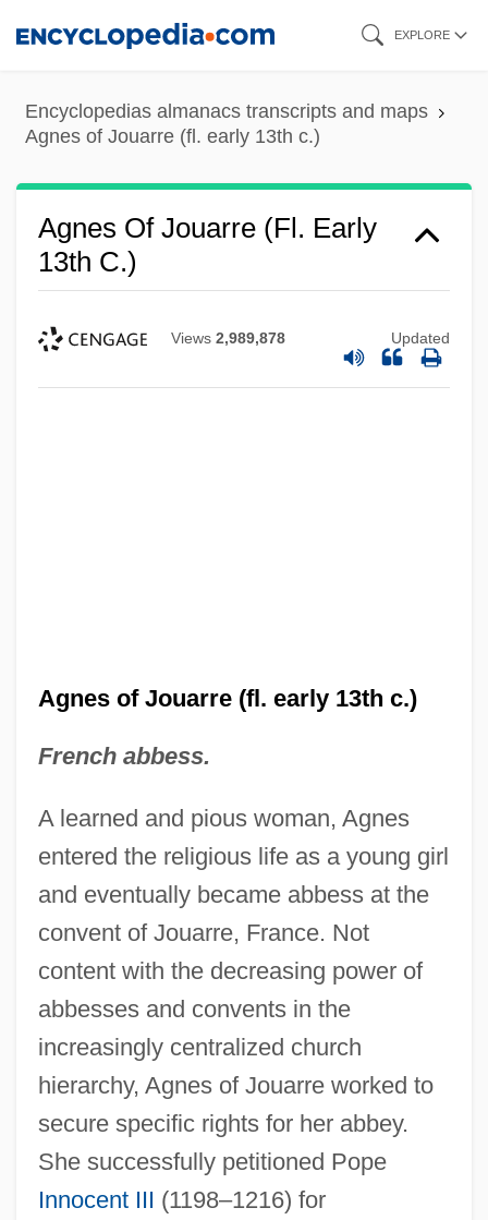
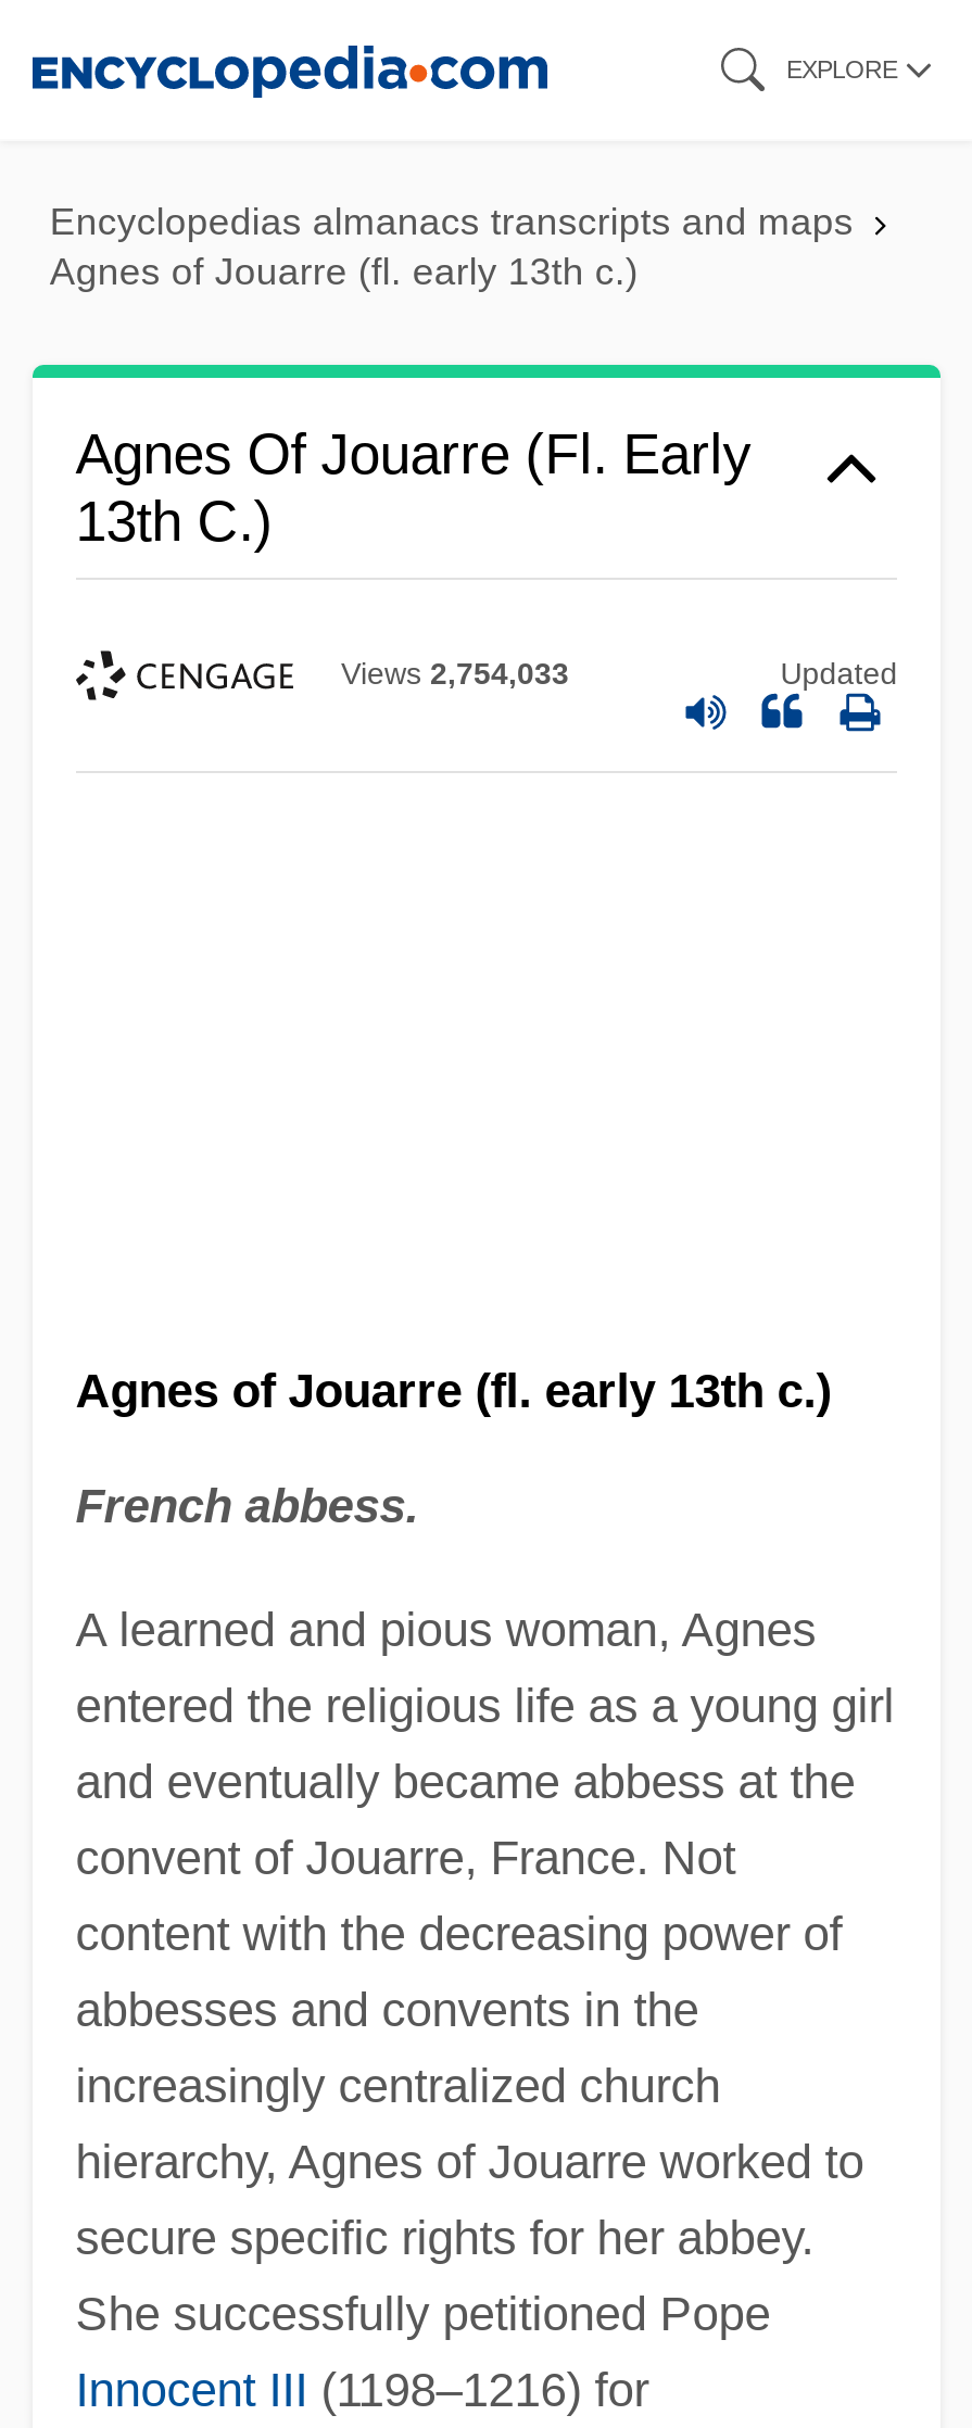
- Views 2,989,878
+ Views 2,754,033
